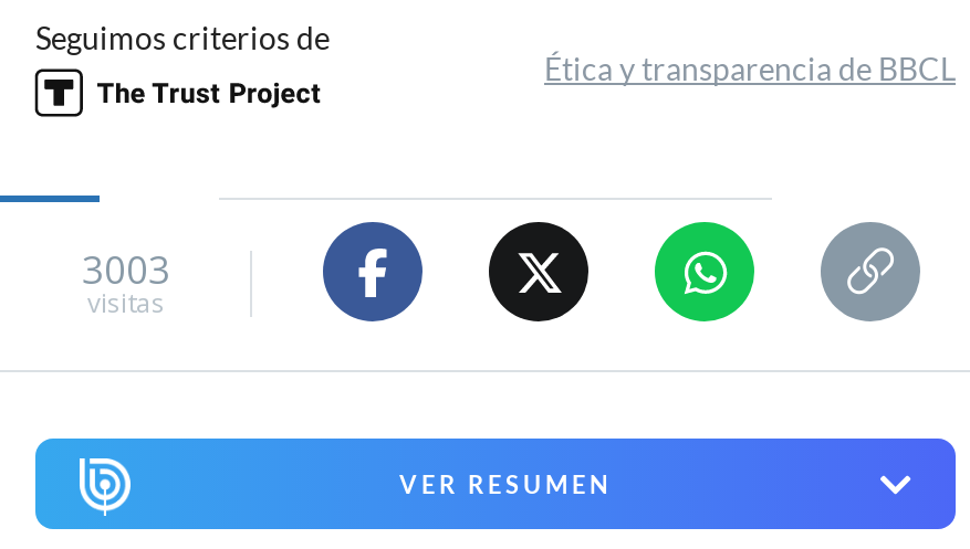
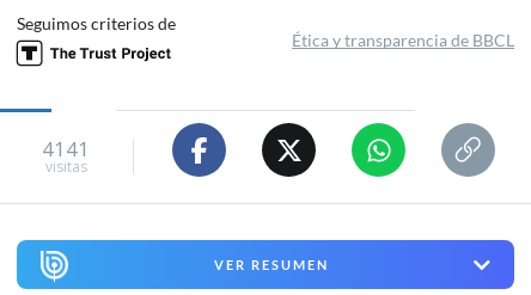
- 3003
+ 4141
